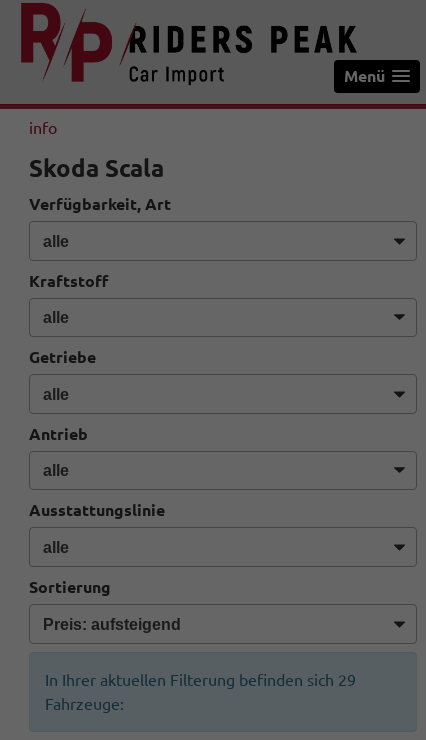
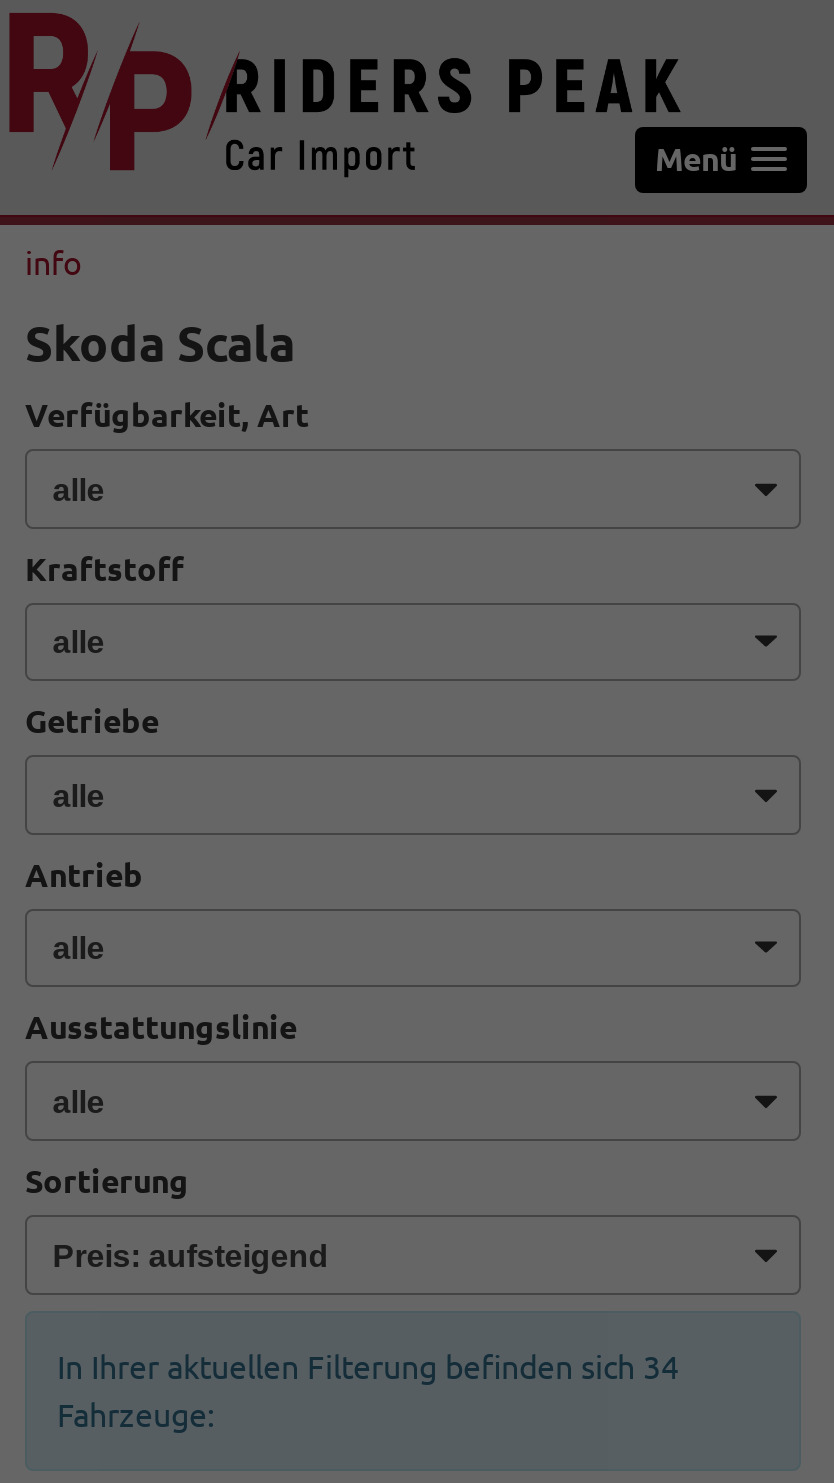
- In Ihrer aktuellen Filterung befinden sich 29
+ In Ihrer aktuellen Filterung befinden sich 34
